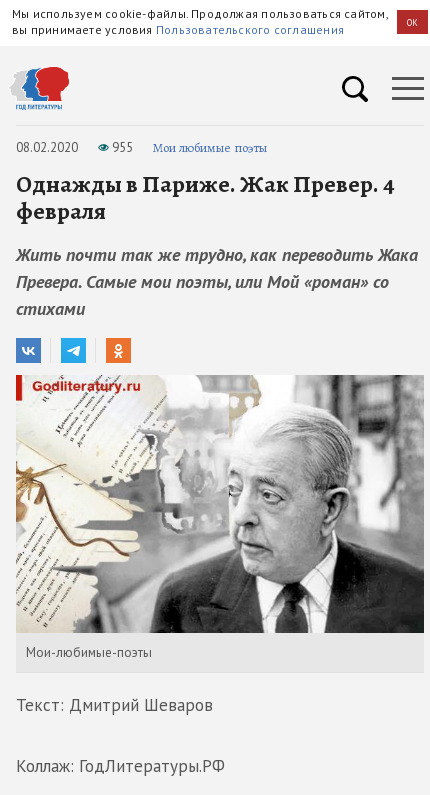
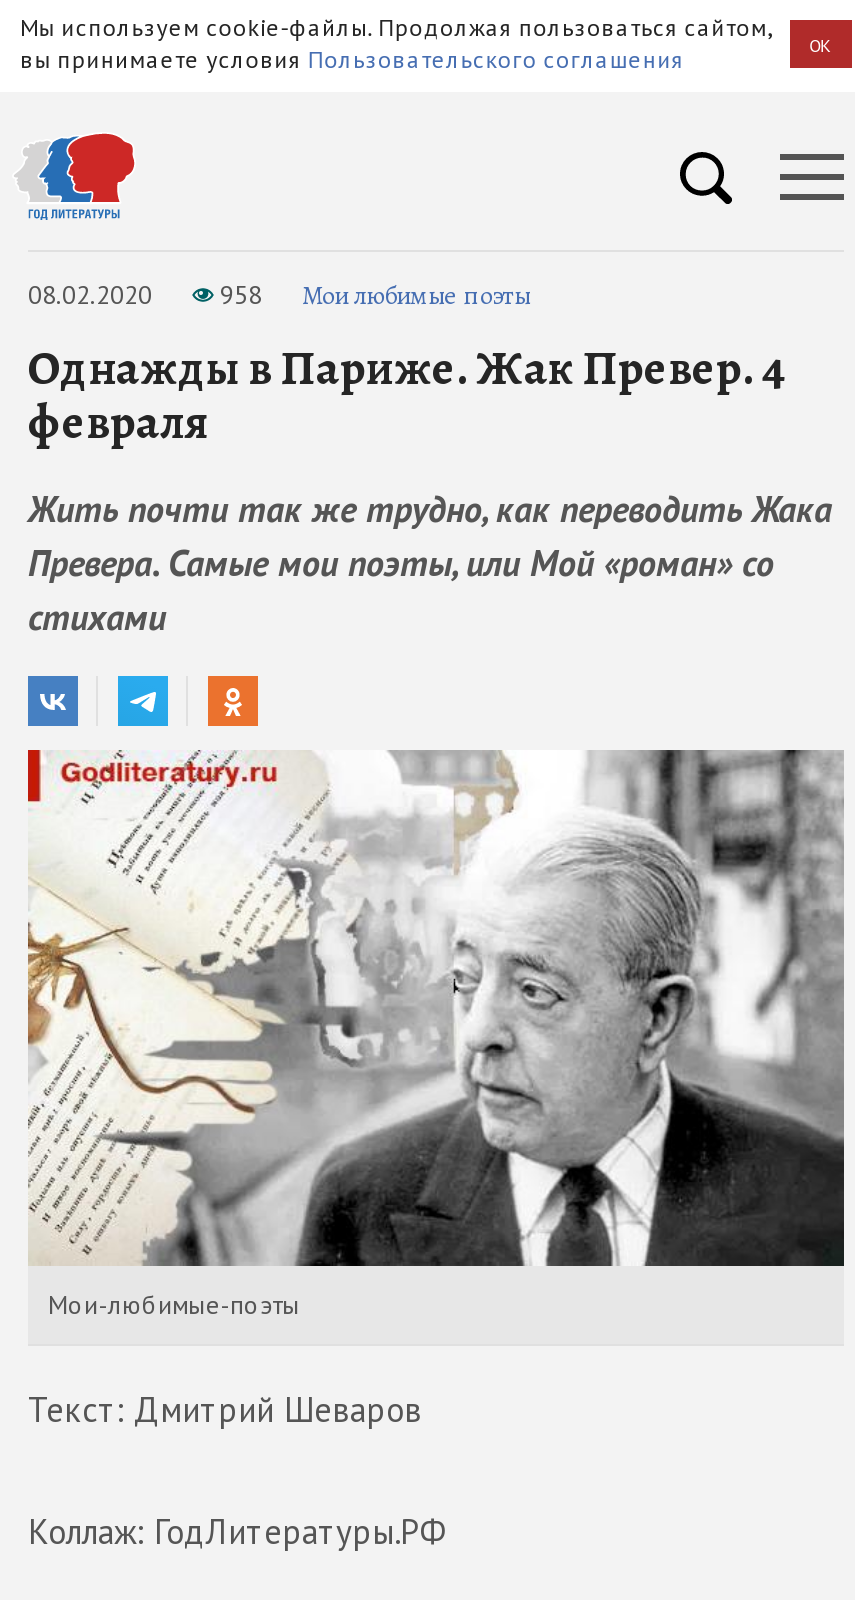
- 08.02.2020 955 Мои любимые поэты
+ 08.02.2020 958 Мои любимые поэты
